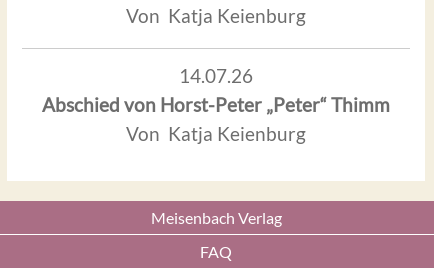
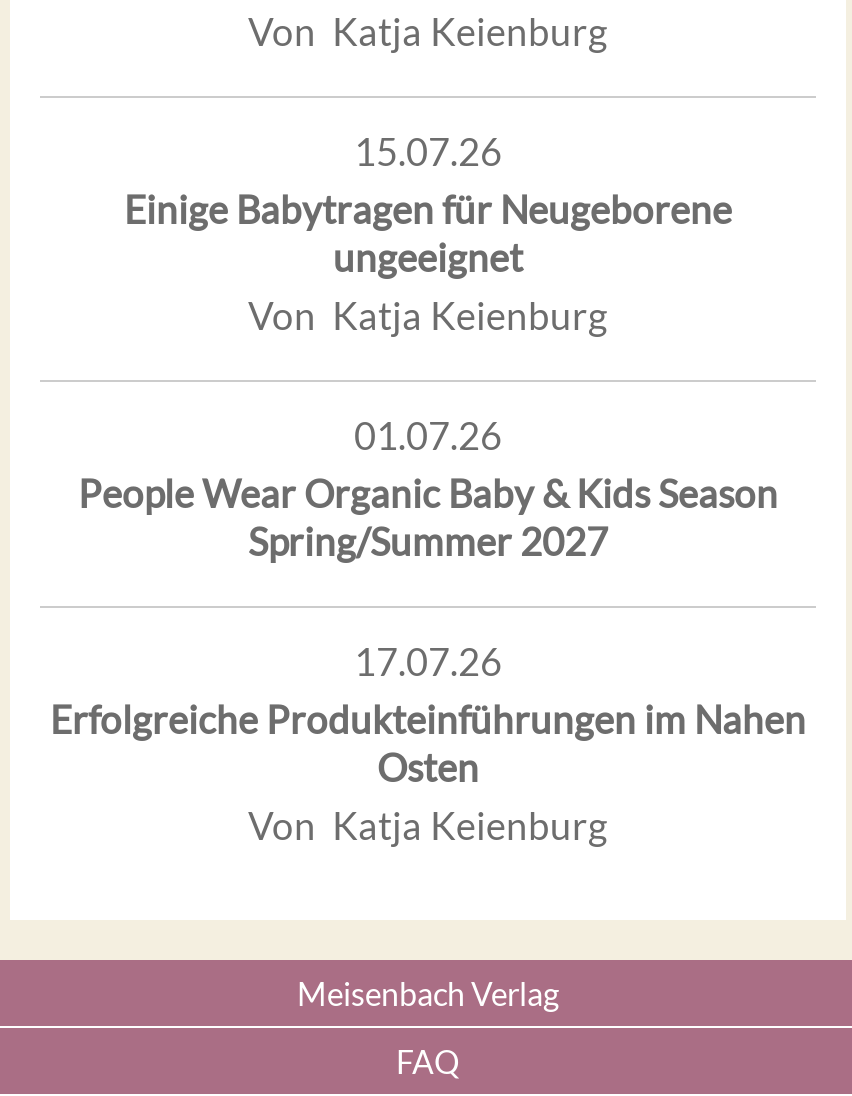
- 14.07.26
- Abschied von Horst-Peter „Peter“ Thimm
+ 15.07.26
+ Einige Babytragen für Neugeborene
+ ungeeignet
+ Von Katja Keienburg
+ 01.07.26
+ People Wear Organic Baby & Kids Season
+ Spring/Summer 2027
+ 17.07.26
+ Erfolgreiche Produkteinführungen im Nahen
+ Osten
